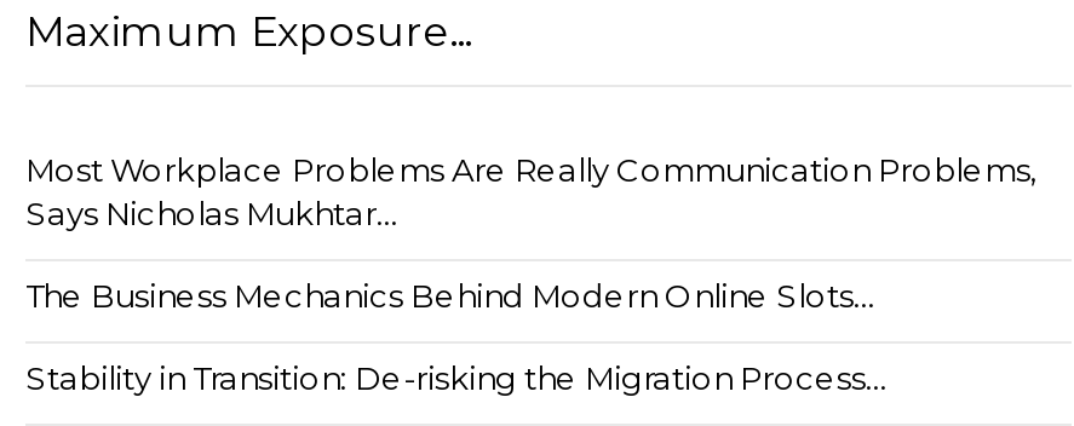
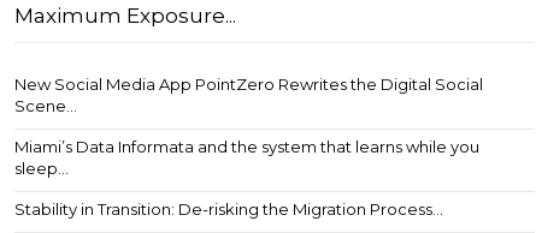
- Most Workplace Problems Are Really Communication Problems,
- Says Nicholas Mukhtar...
+ New Social Media App PointZero Rewrites the Digital Social
+ Scene...

- The Business Mechanics Behind Modern Online Slots...
+ Miami’s Data Informata and the system that learns while you
+ sleep...
